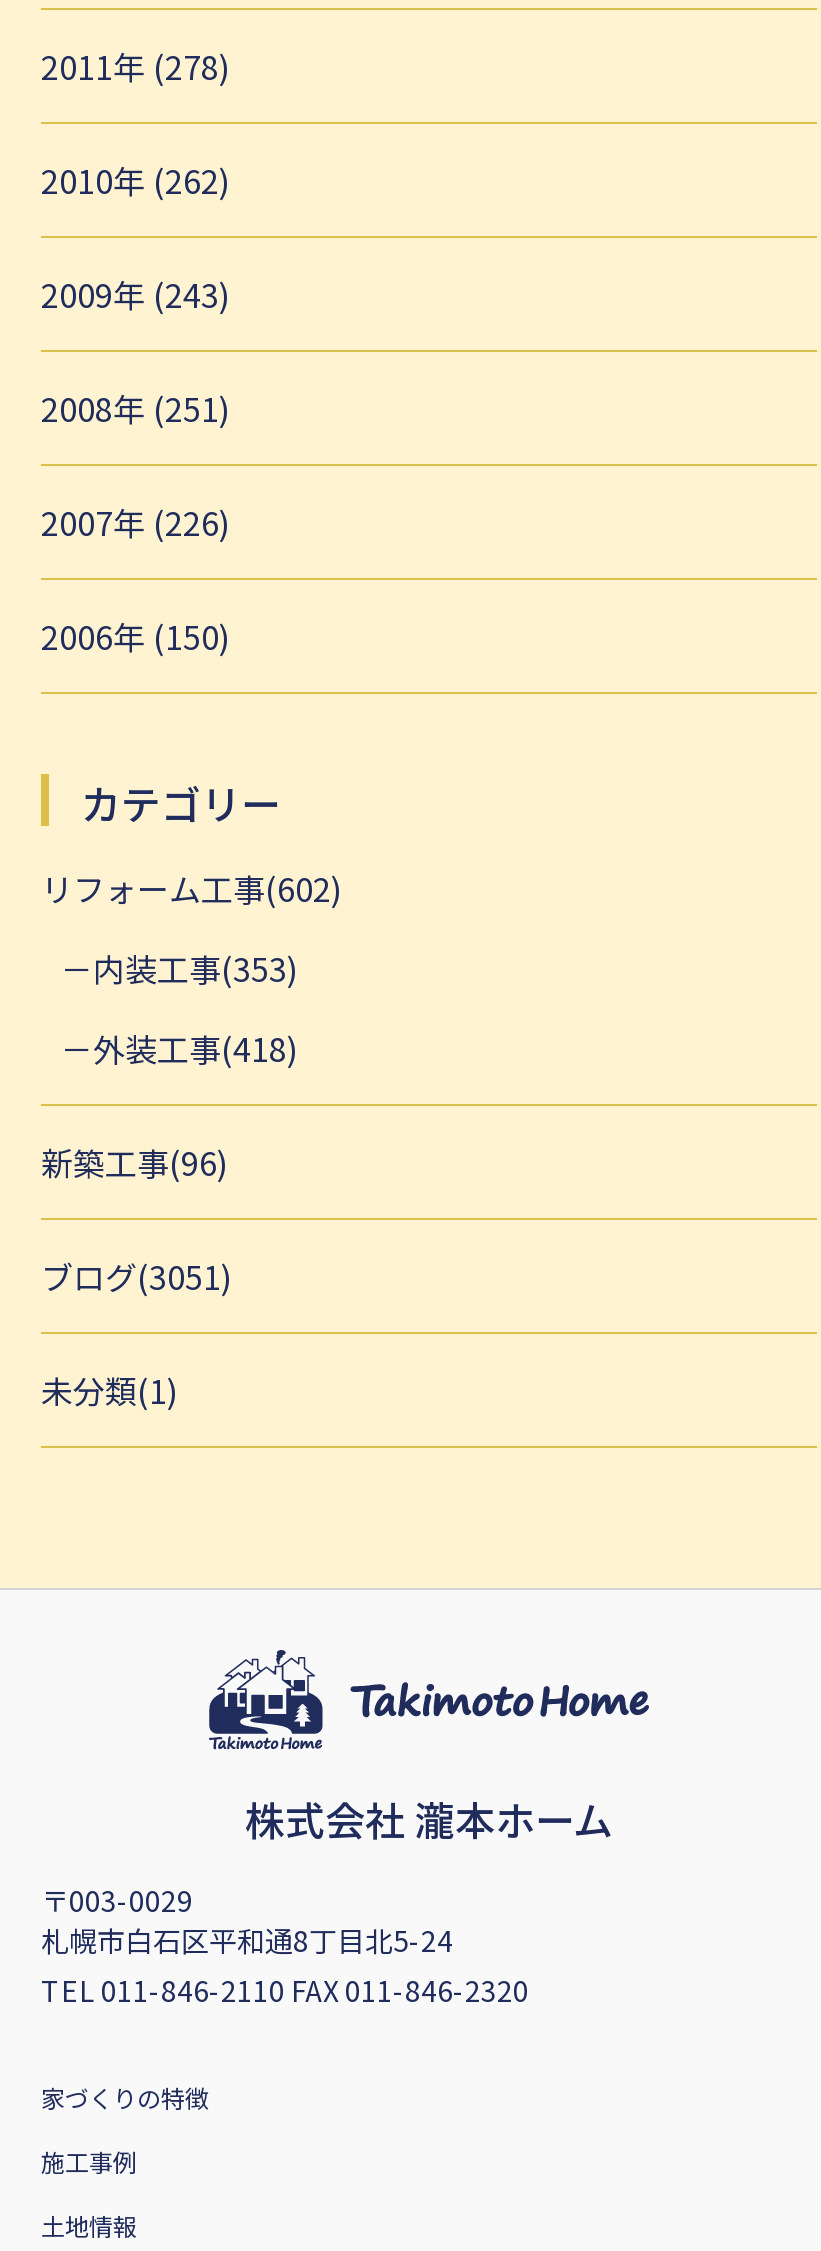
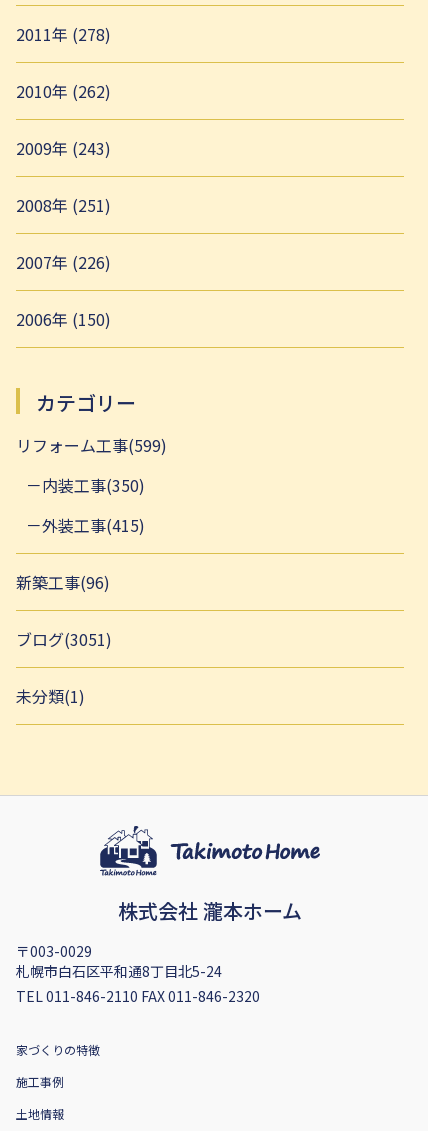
- リフォーム工事(602)
+ リフォーム工事(599)

- 内装工事(353)
+ 内装工事(350)

- 外装工事(418)
+ 外装工事(415)
